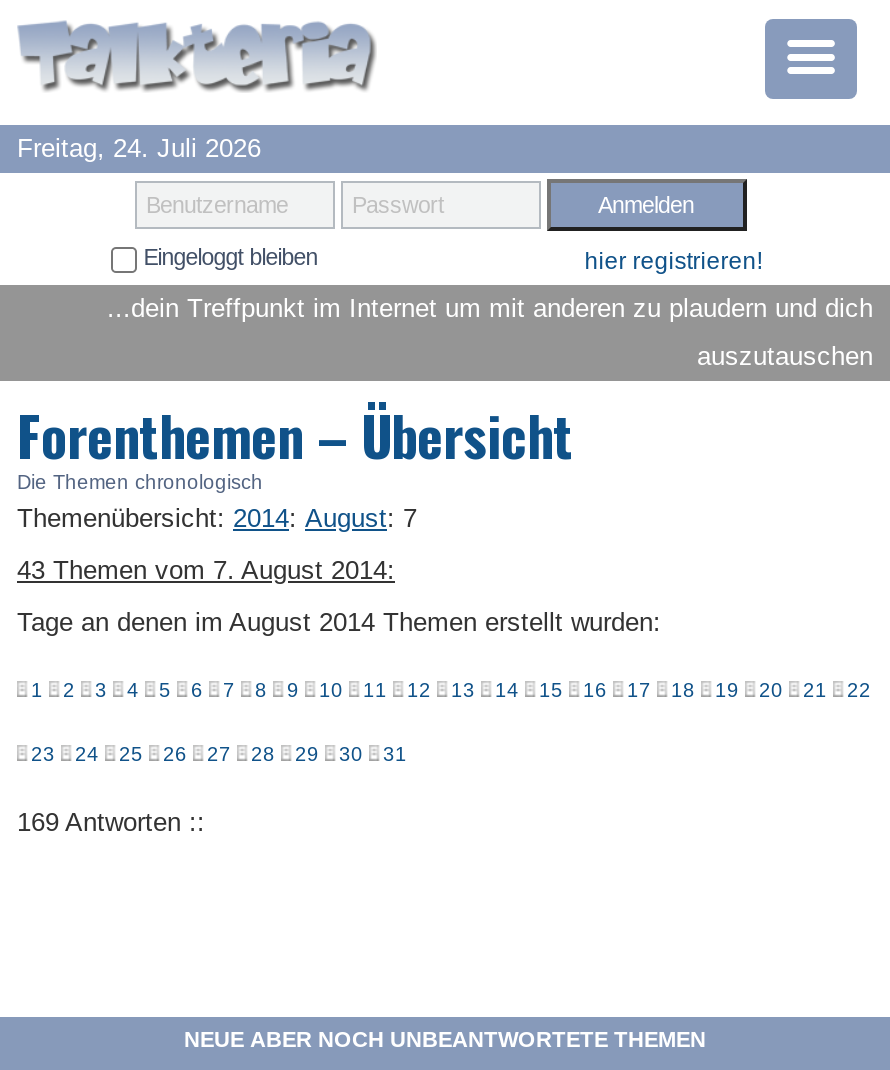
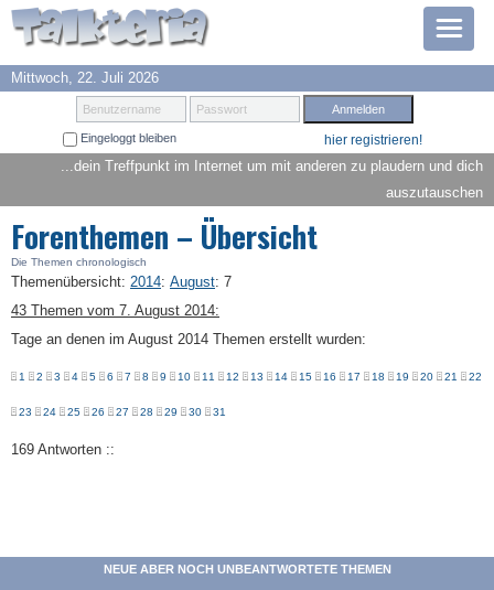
- Freitag, 24. Juli 2026
+ Mittwoch, 22. Juli 2026
